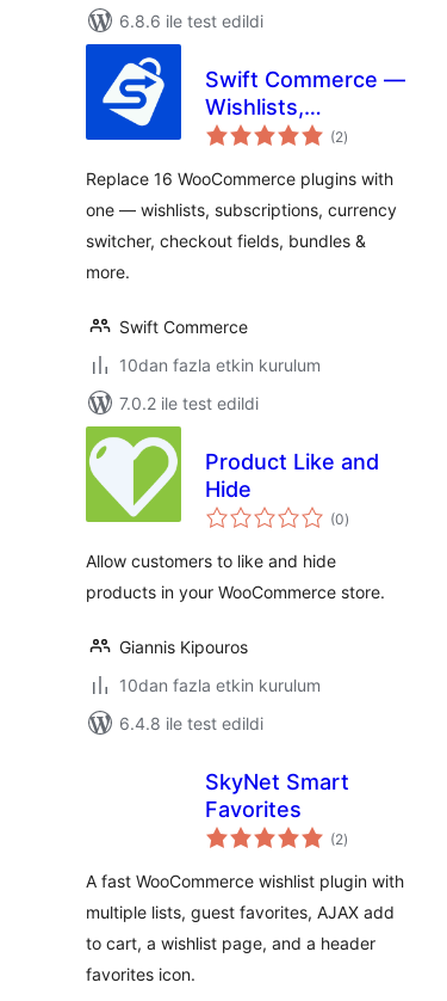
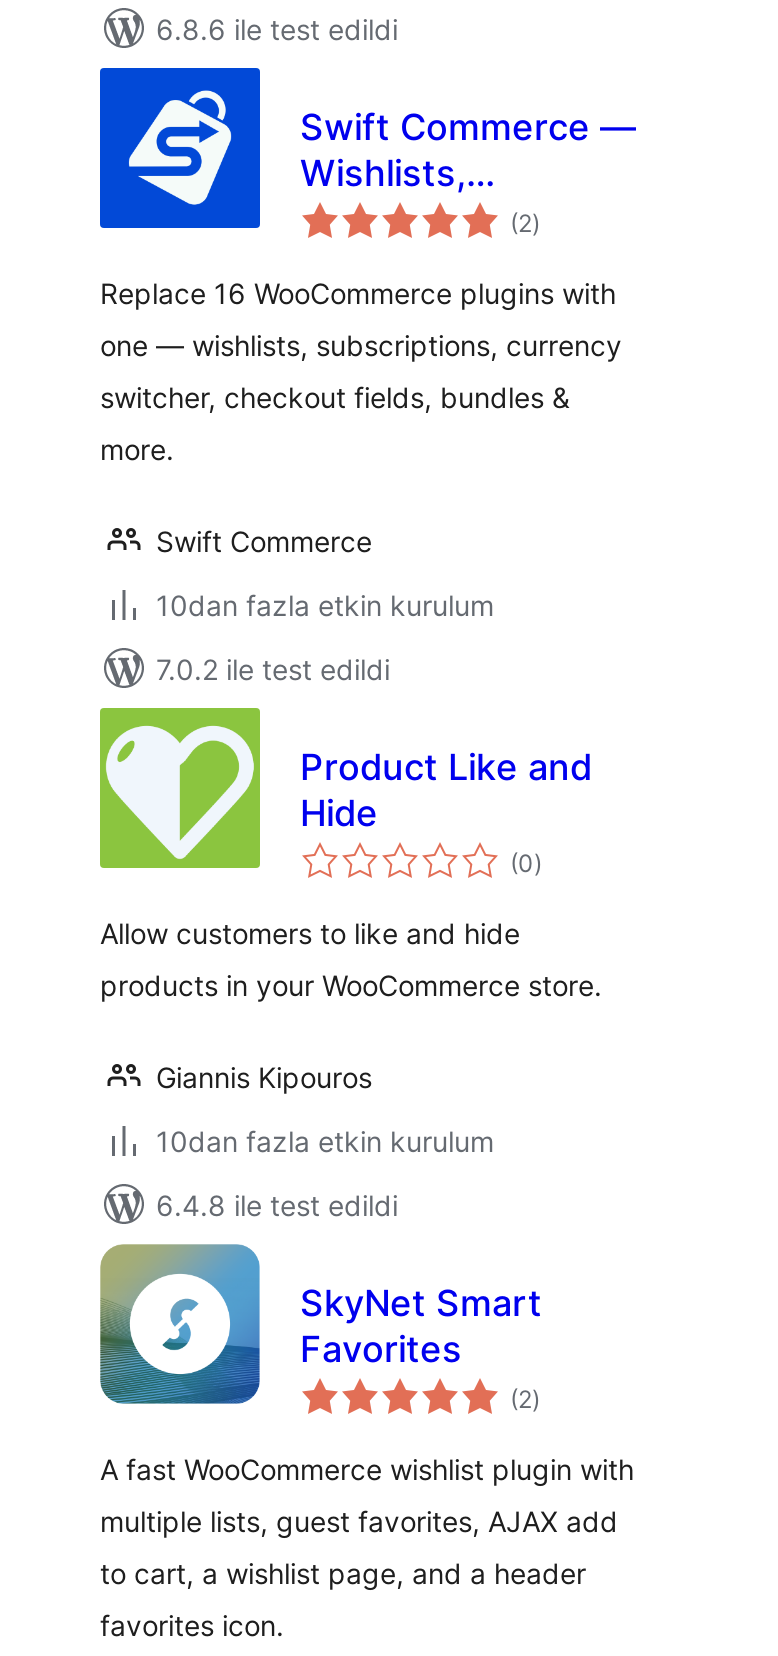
+ [image]
